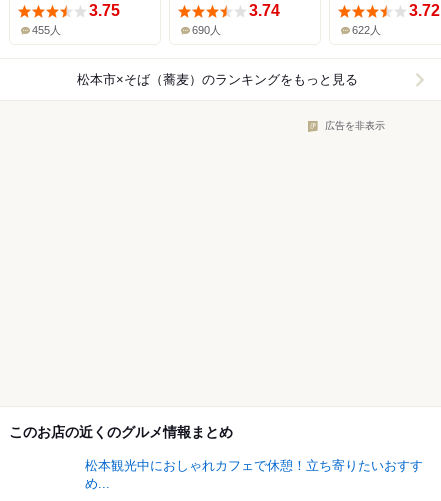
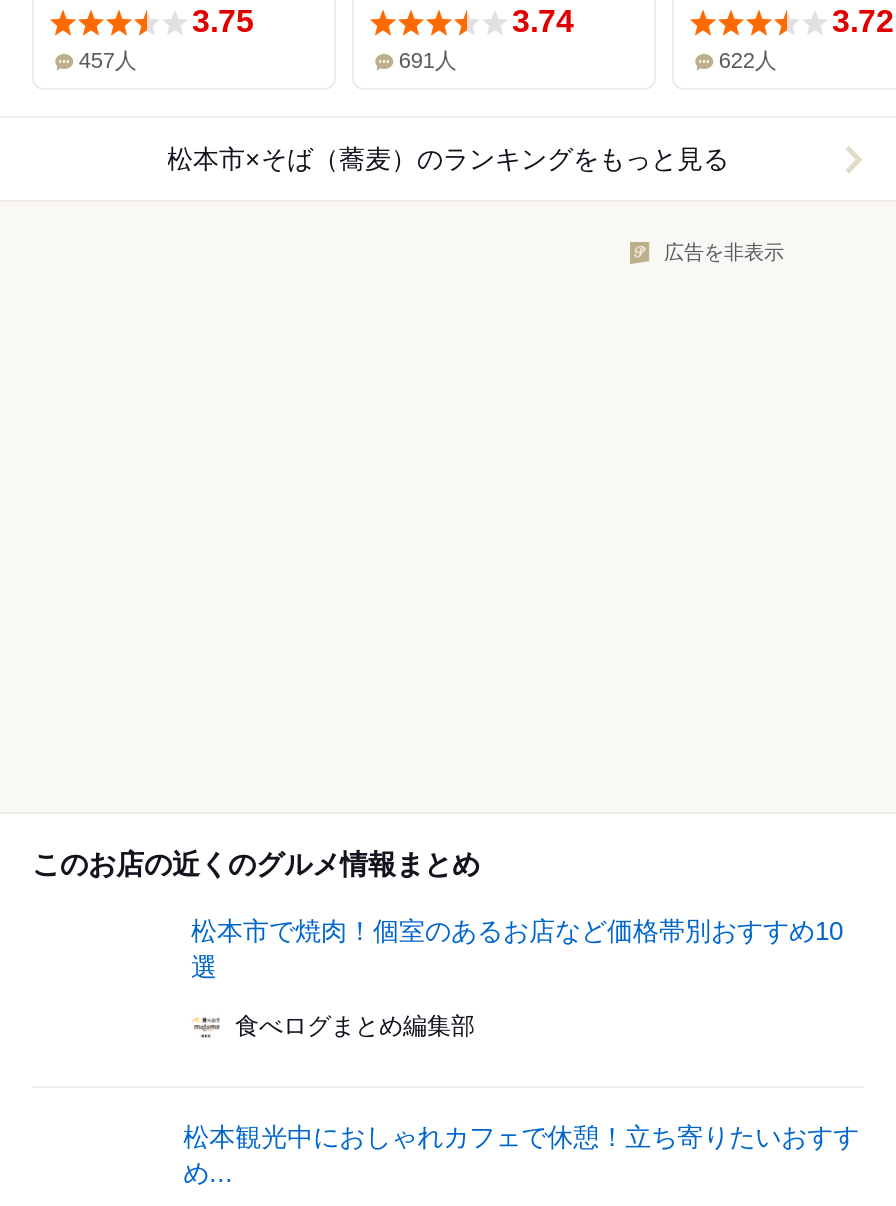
- 455人
+ 457人

- 690人
+ 691人

+ 松本市で焼肉！個室のあるお店など価格帯別おすすめ10
+ 選
+ 食べログまとめ編集部
